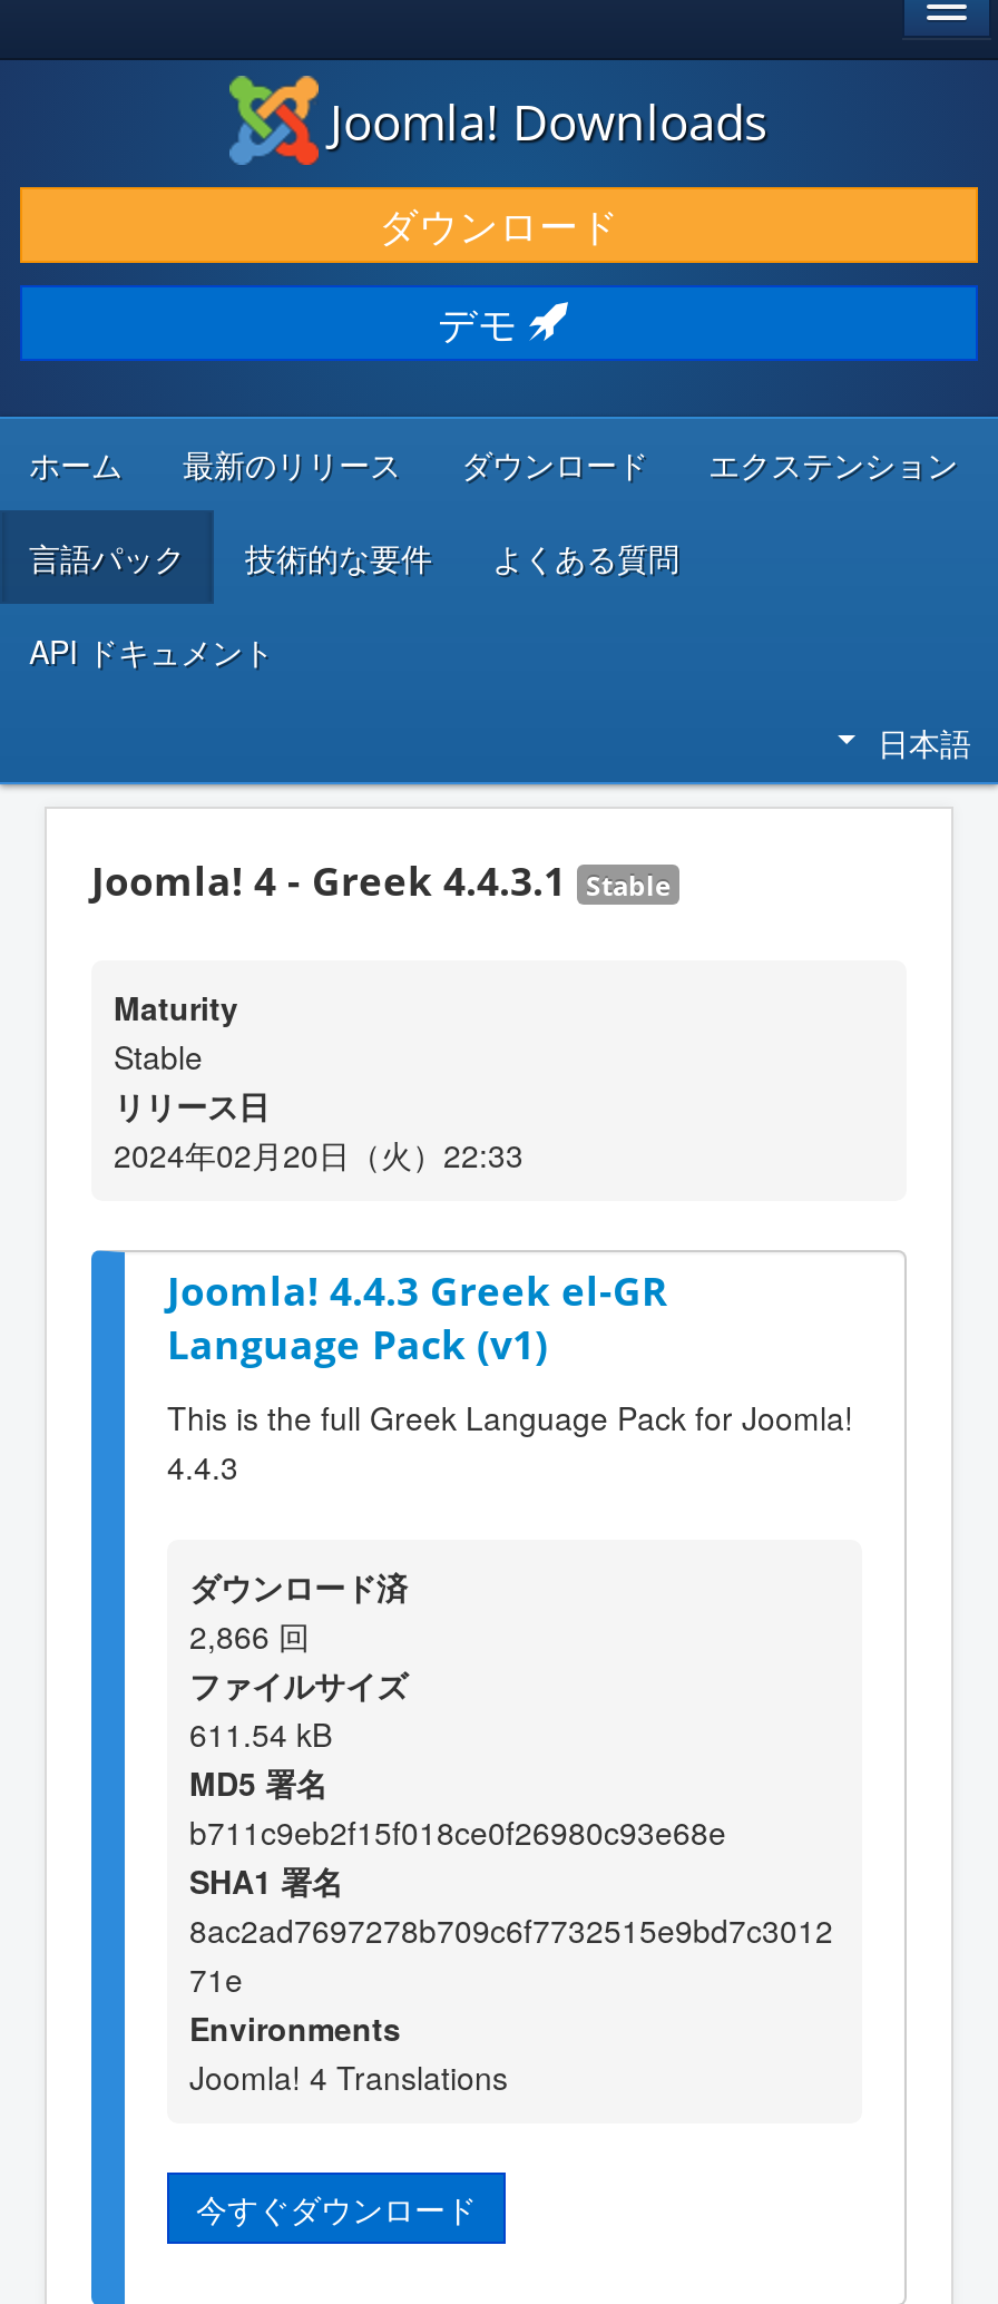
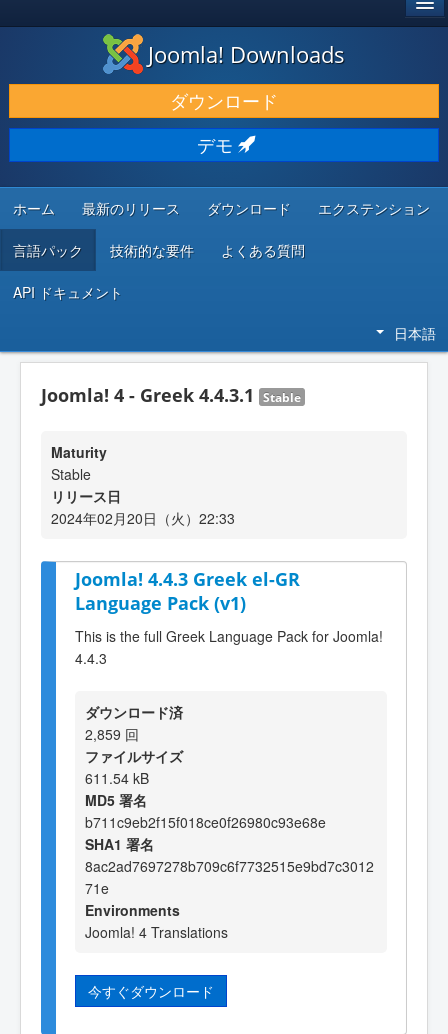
- 2,866 回
+ 2,859 回
